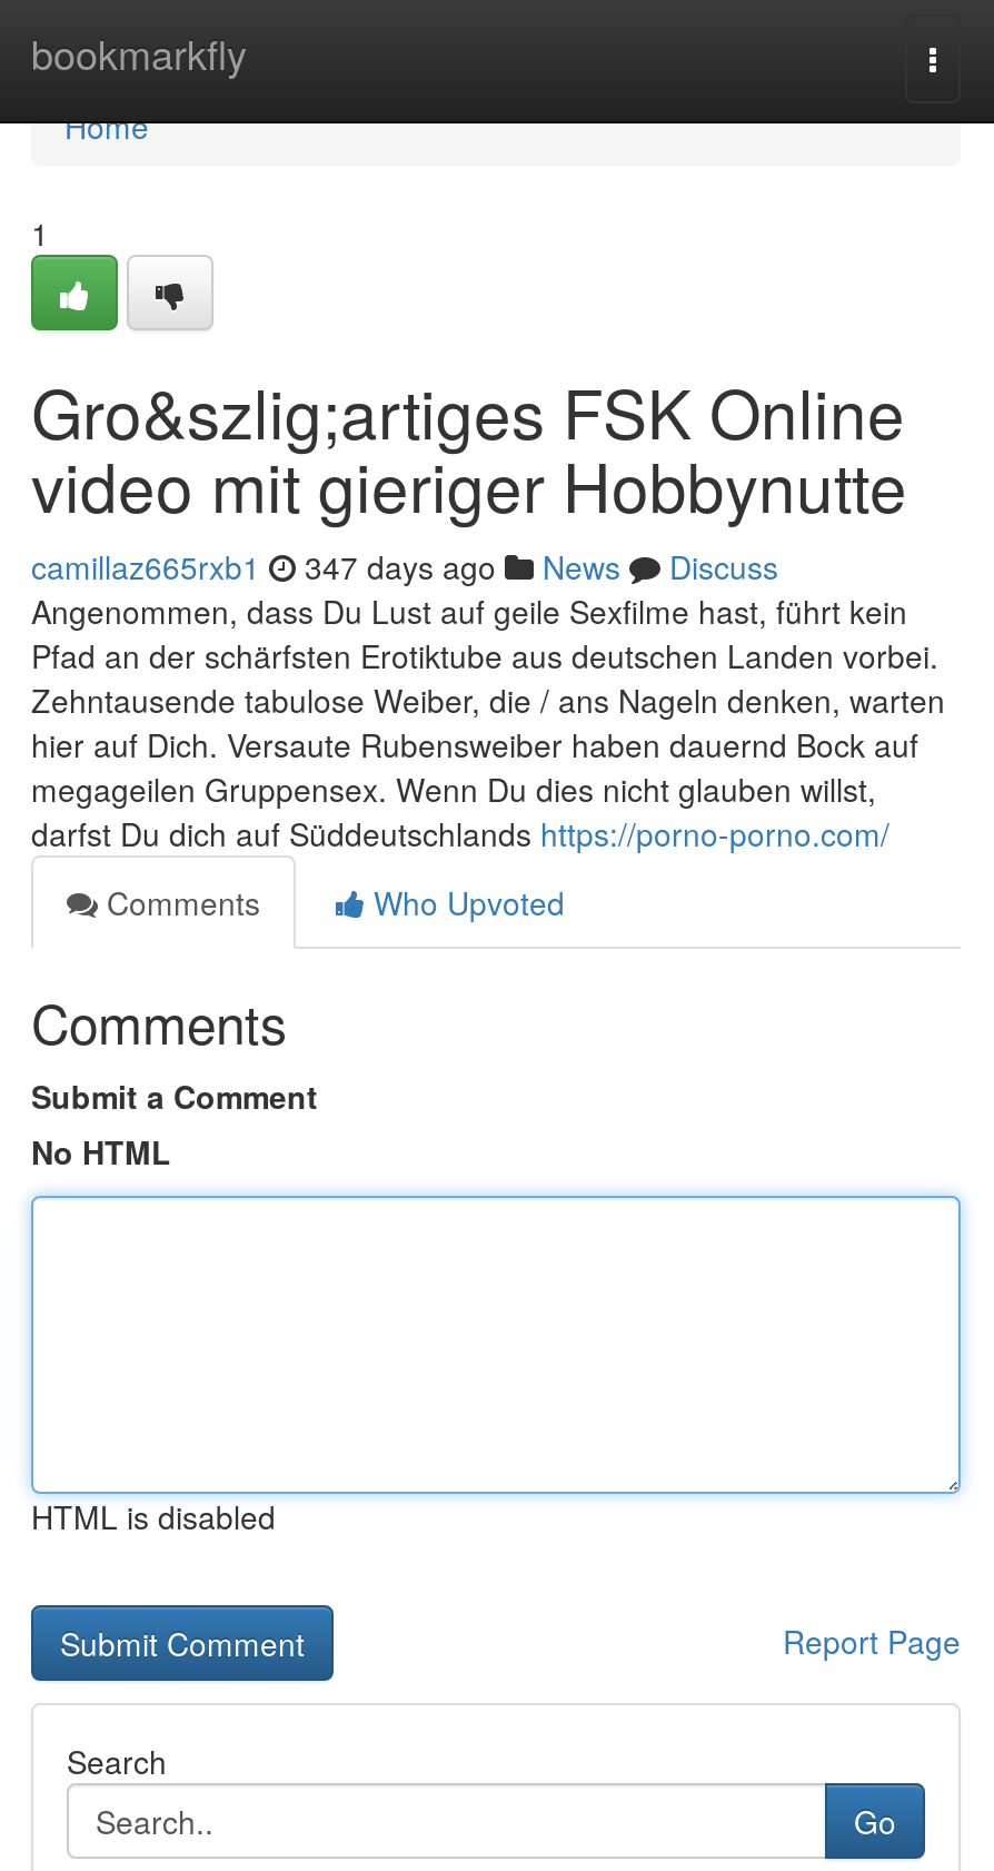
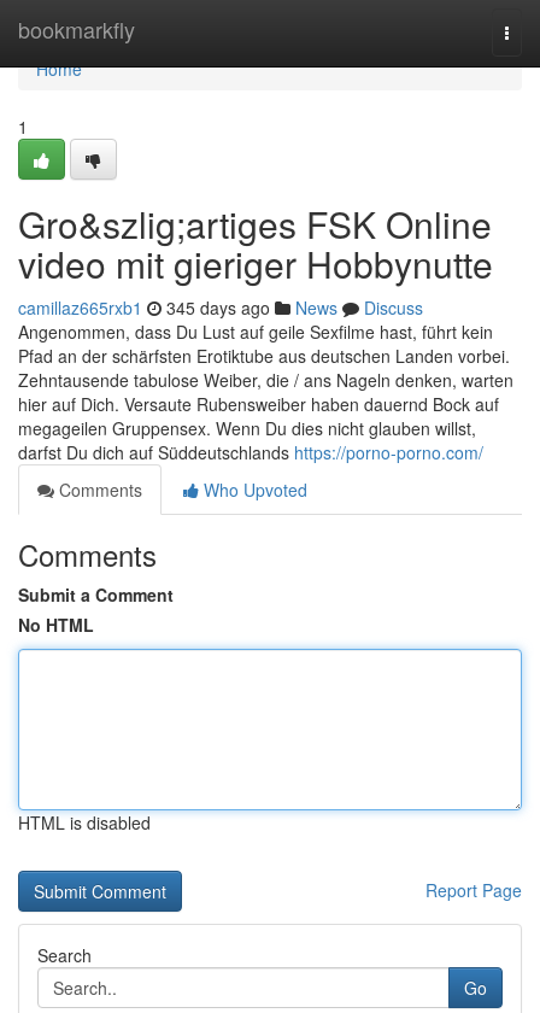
- camillaz665rxb1 347 days ago News Discuss
+ camillaz665rxb1 345 days ago News Discuss
